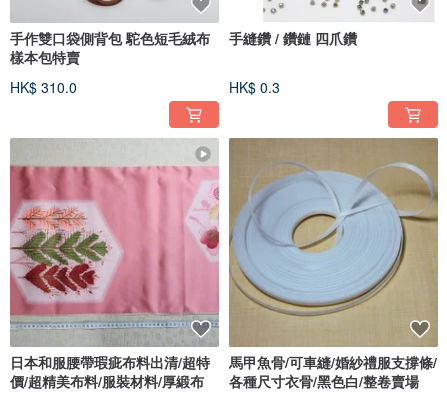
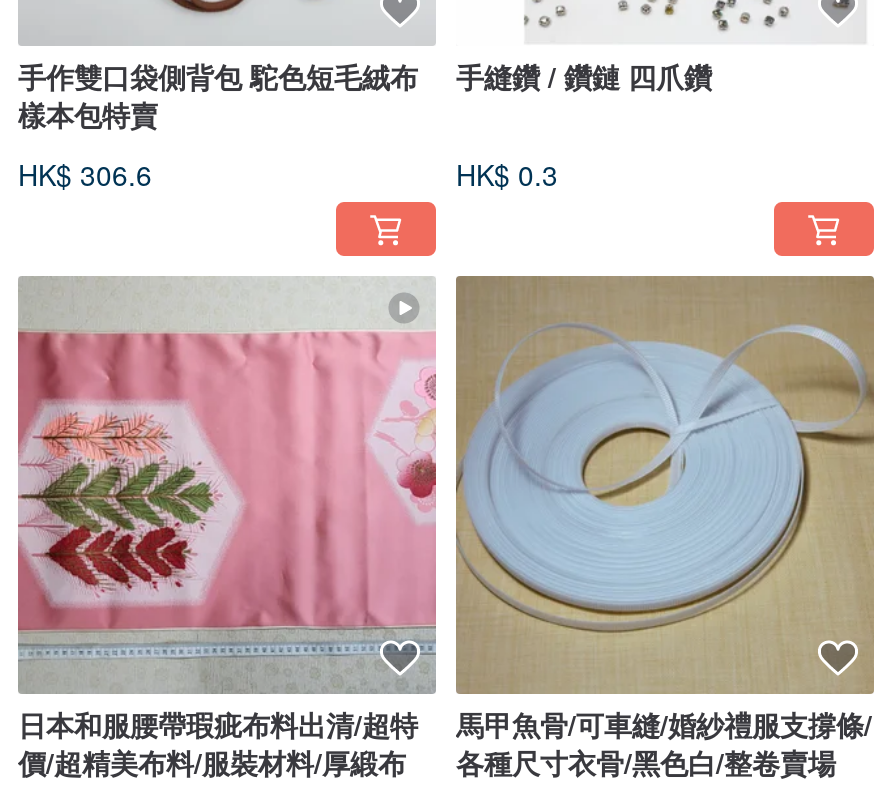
- HK$ 310.0
+ HK$ 306.6
